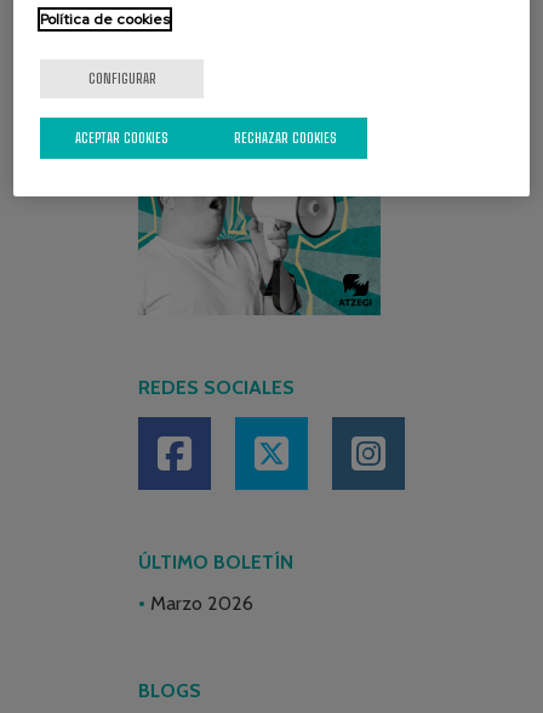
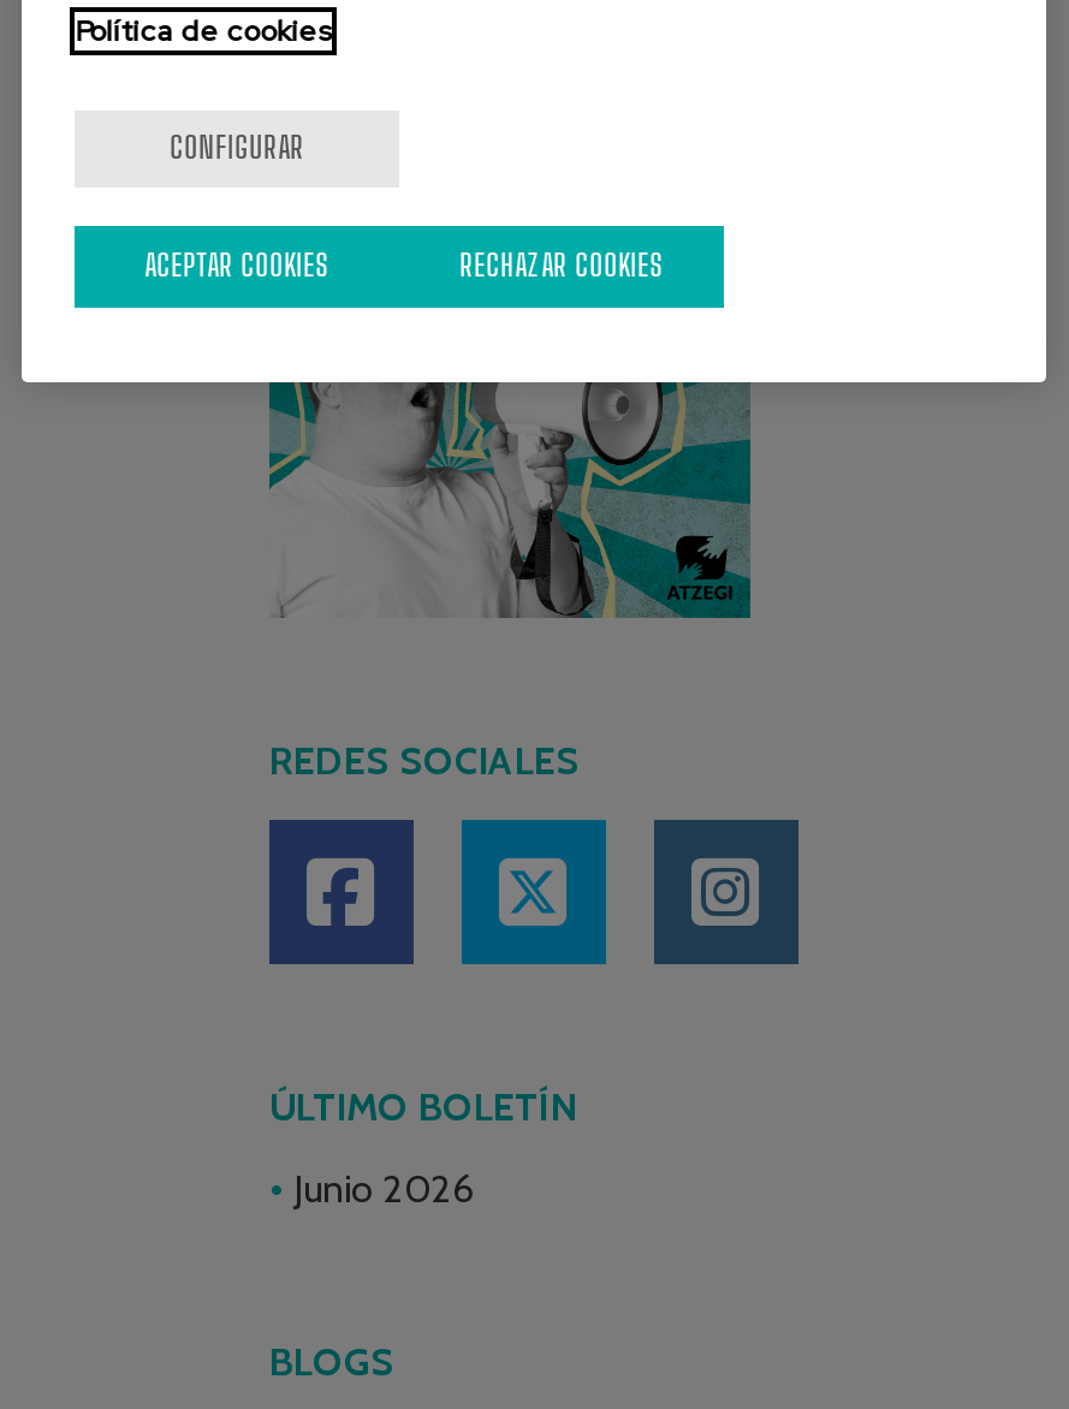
- Marzo 2026
+ Junio 2026
